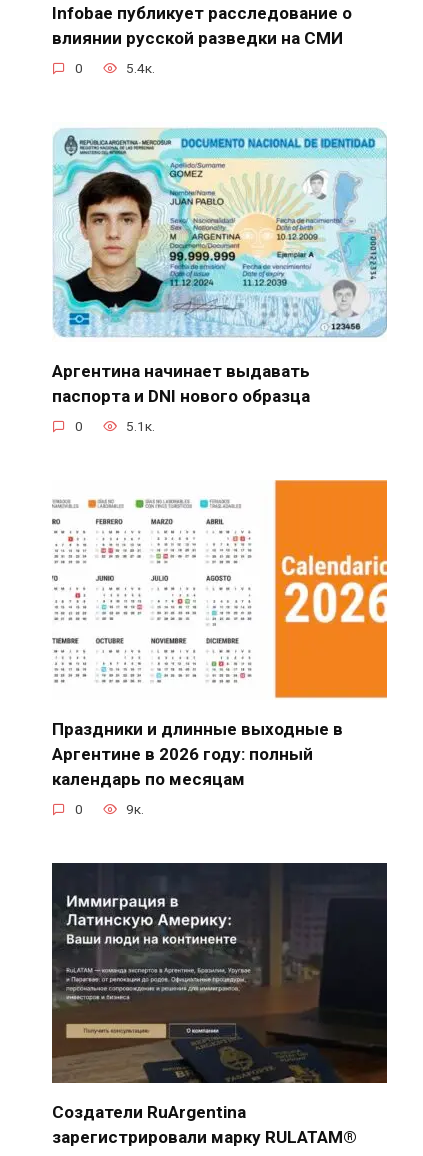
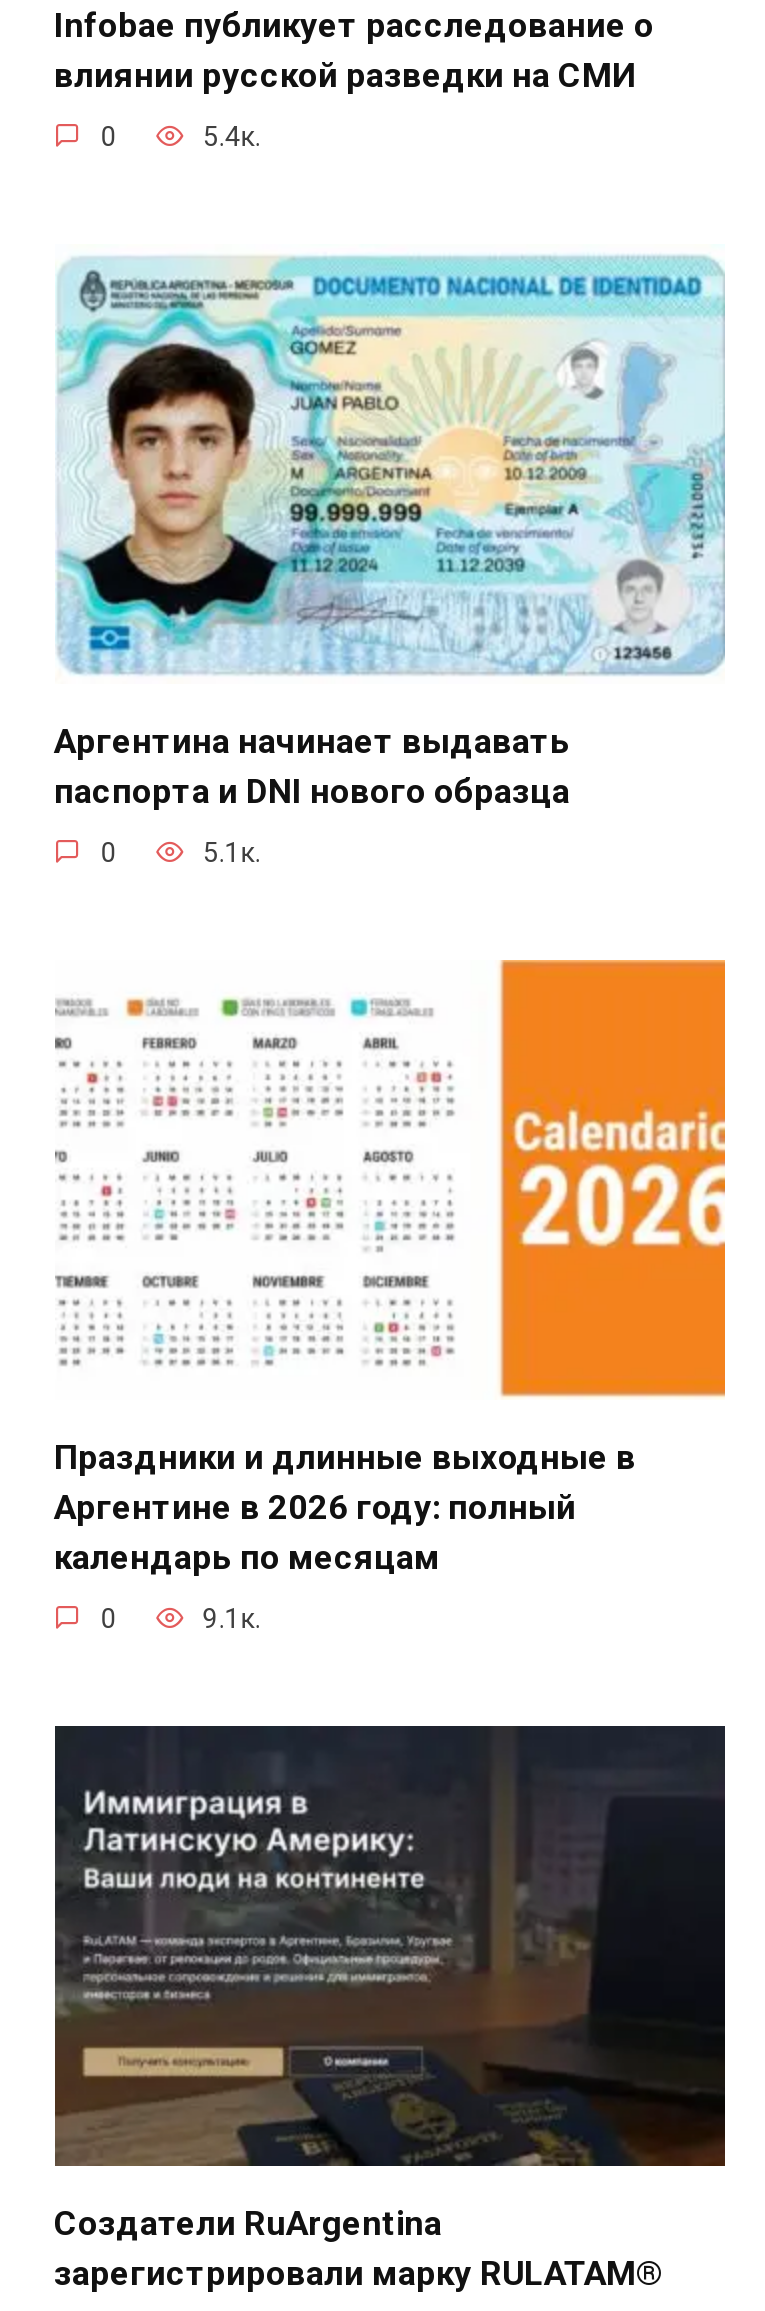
- 9к.
+ 9.1к.
